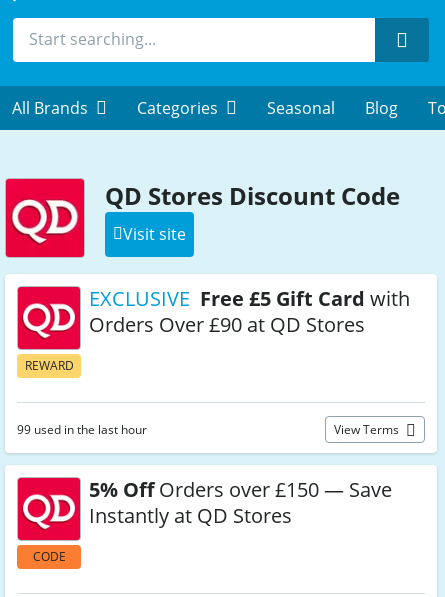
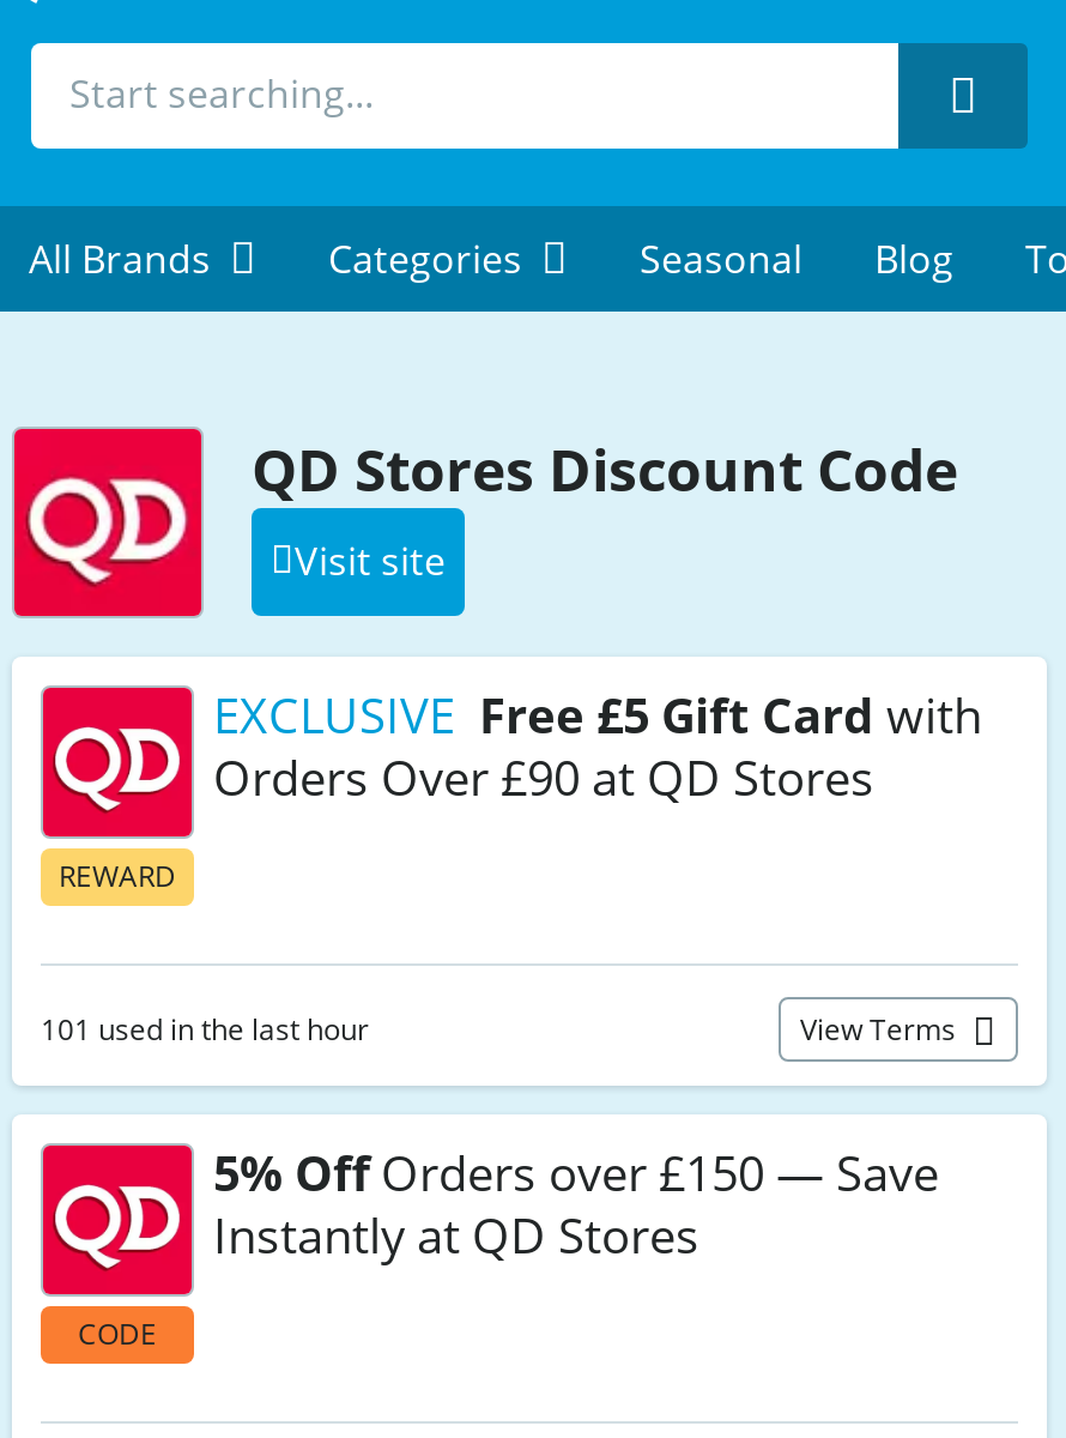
- 99 used in the last hour
+ 101 used in the last hour
